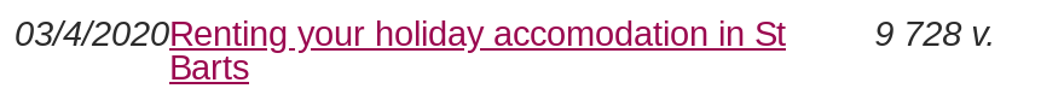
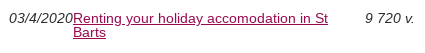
- 9 728 v.
+ 9 720 v.
